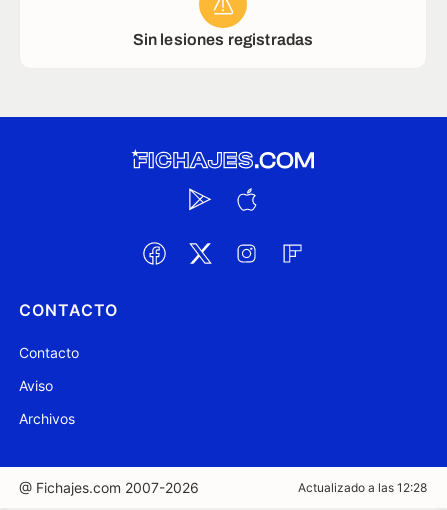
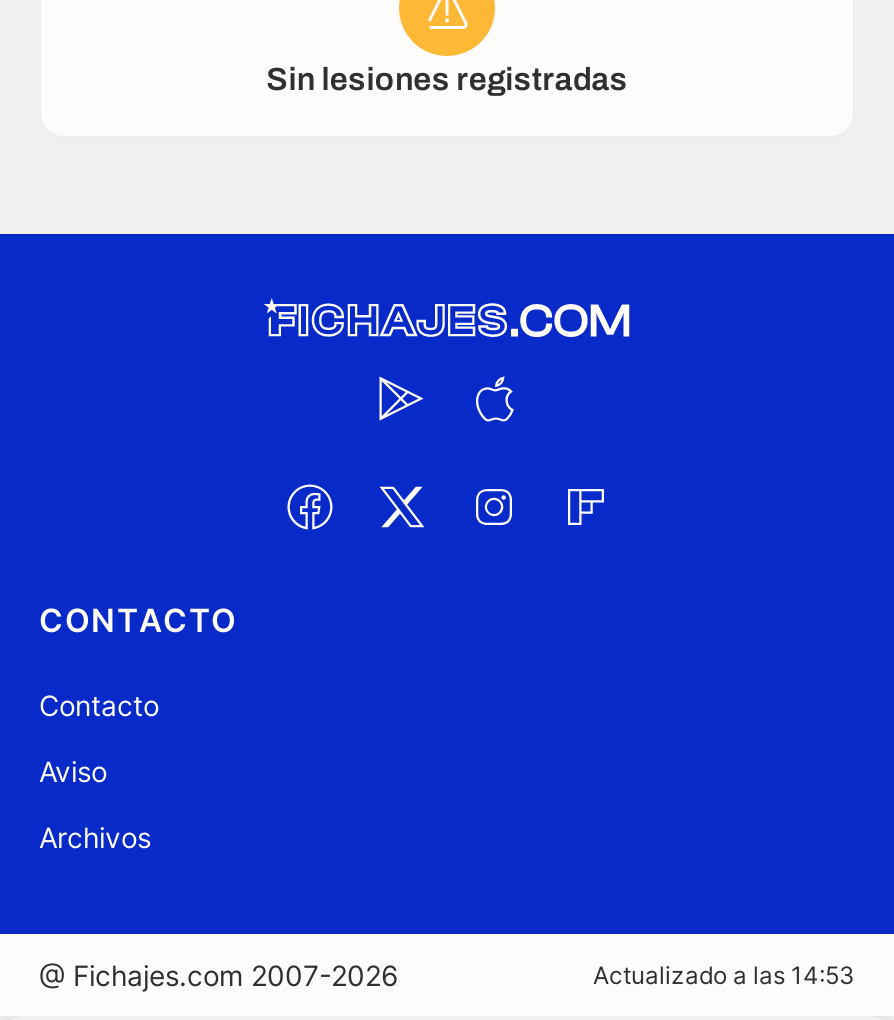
- Actualizado a las 12:28
+ Actualizado a las 14:53
